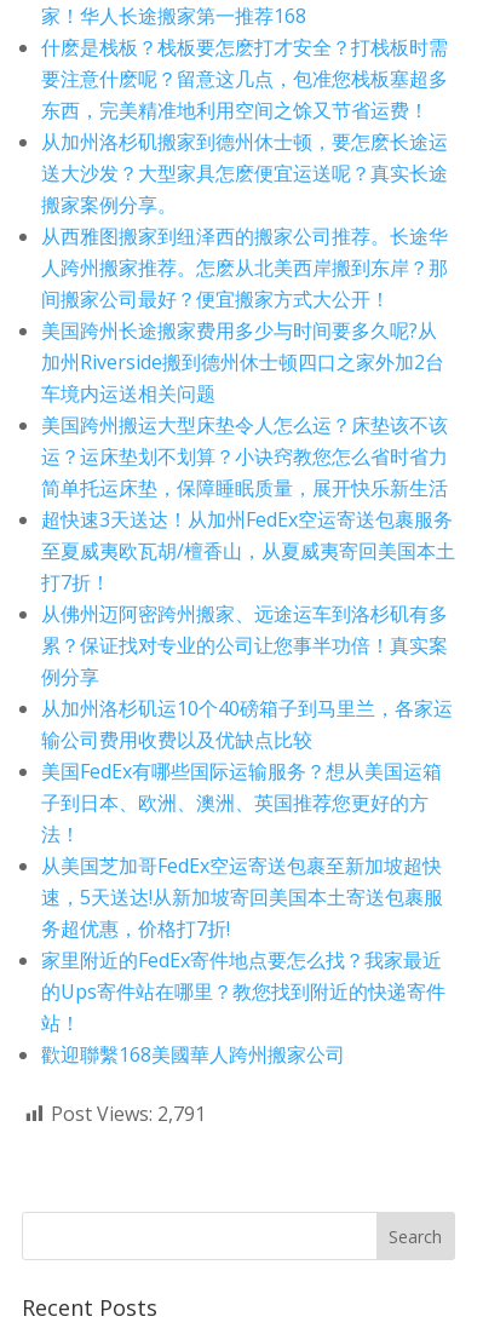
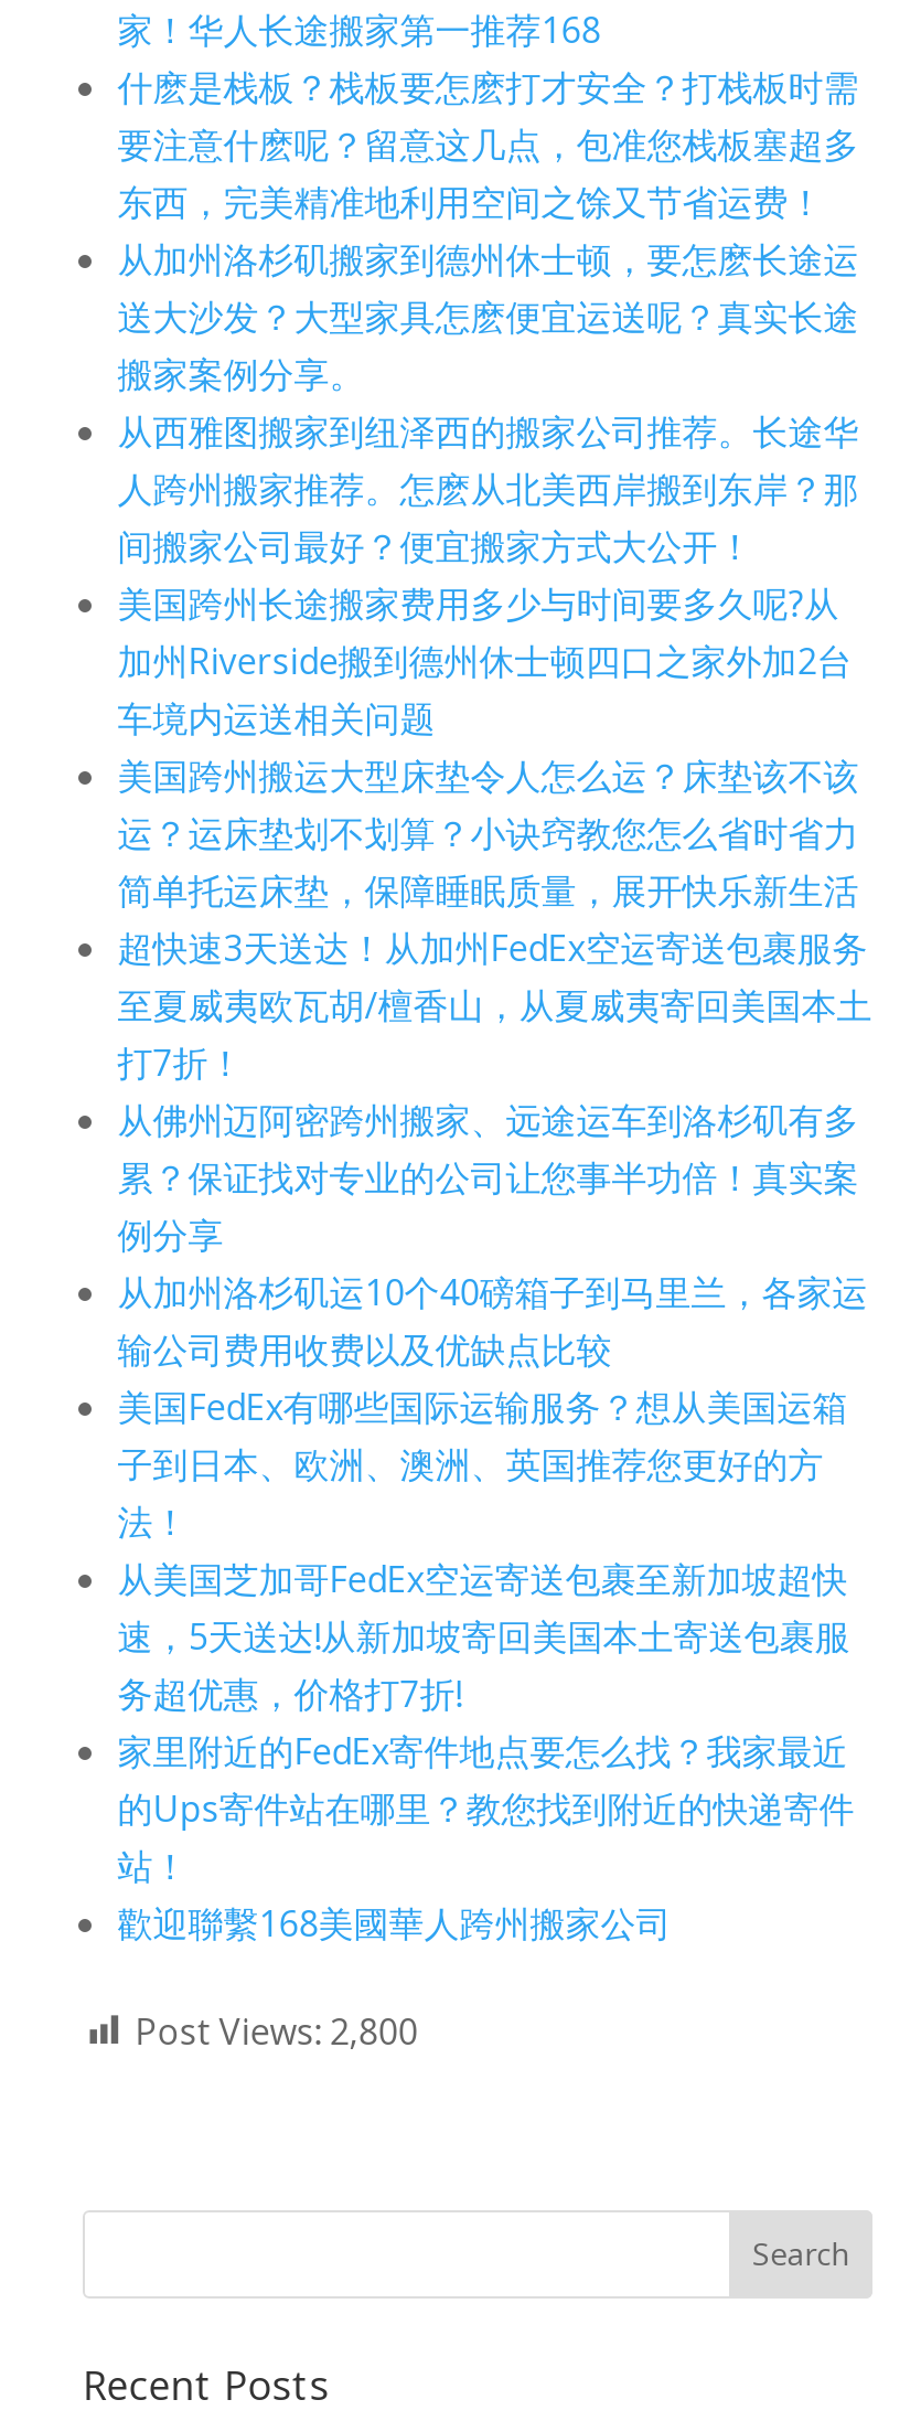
- Post Views: 2,791
+ Post Views: 2,800
